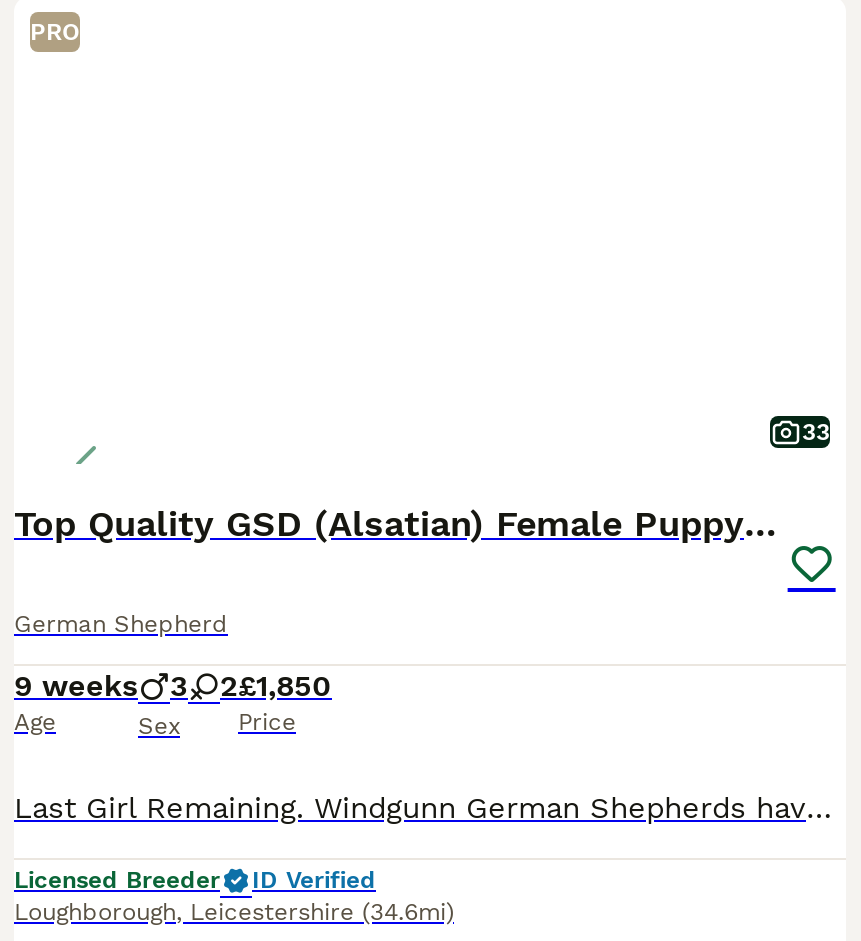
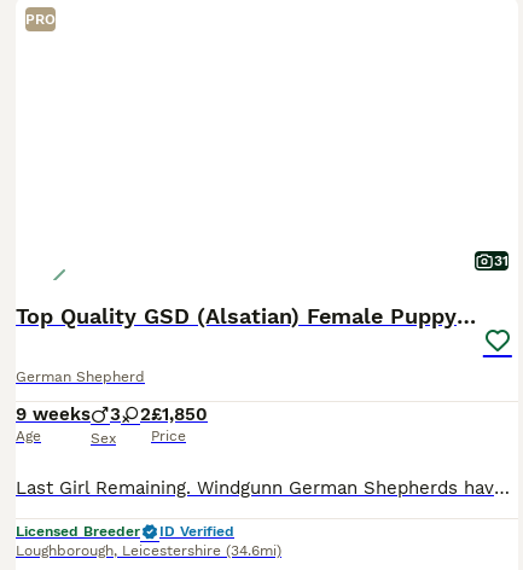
- 33
+ 31
